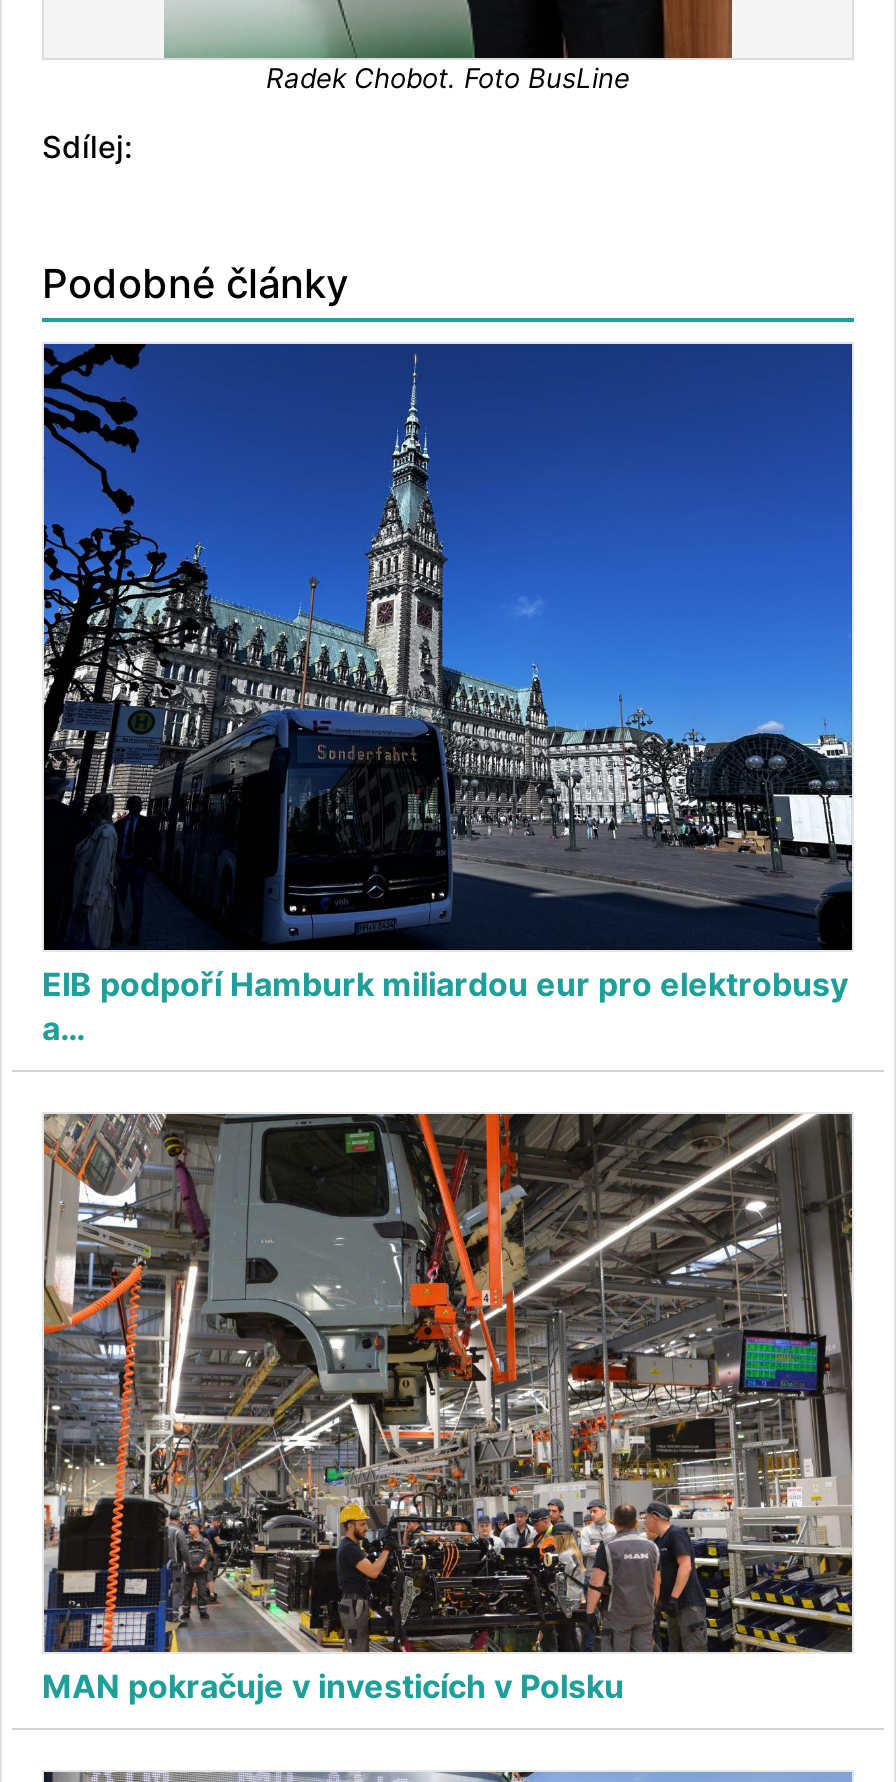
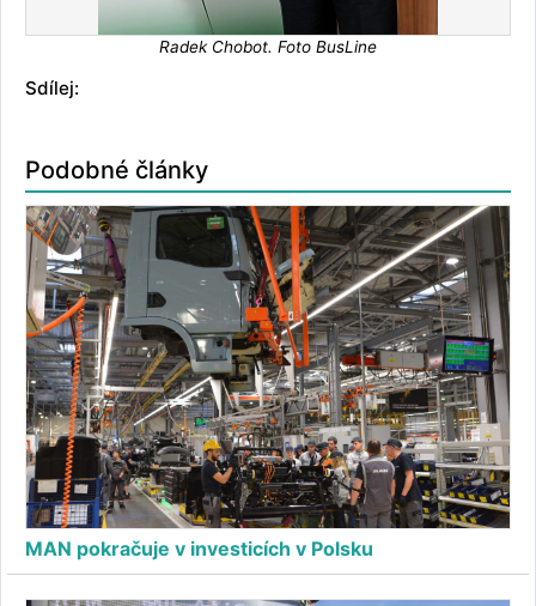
- [image]
- EIB podpoří Hamburk miliardou eur pro elektrobusy
- a…
